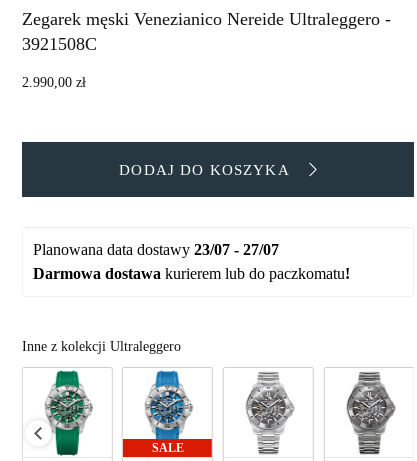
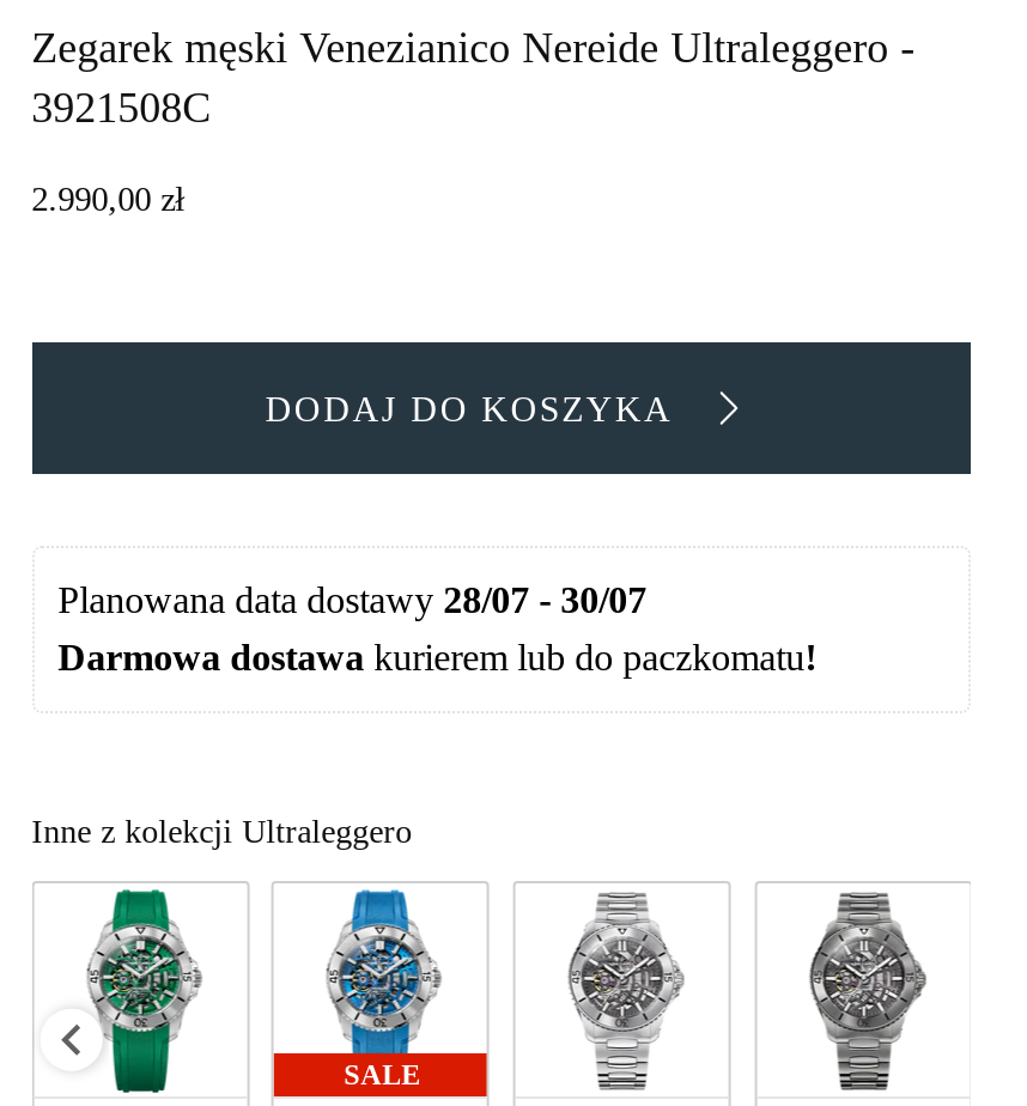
- Planowana data dostawy 23/07 - 27/07
+ Planowana data dostawy 28/07 - 30/07
